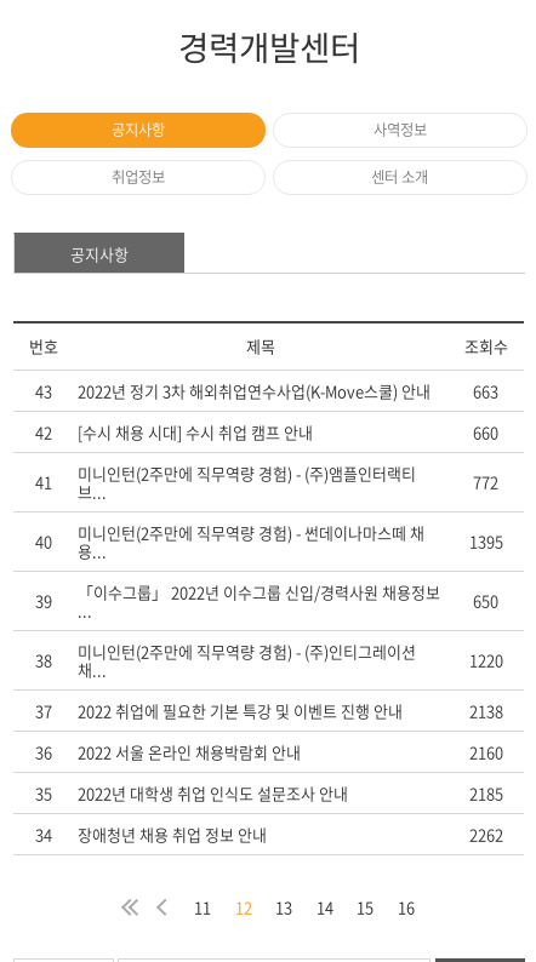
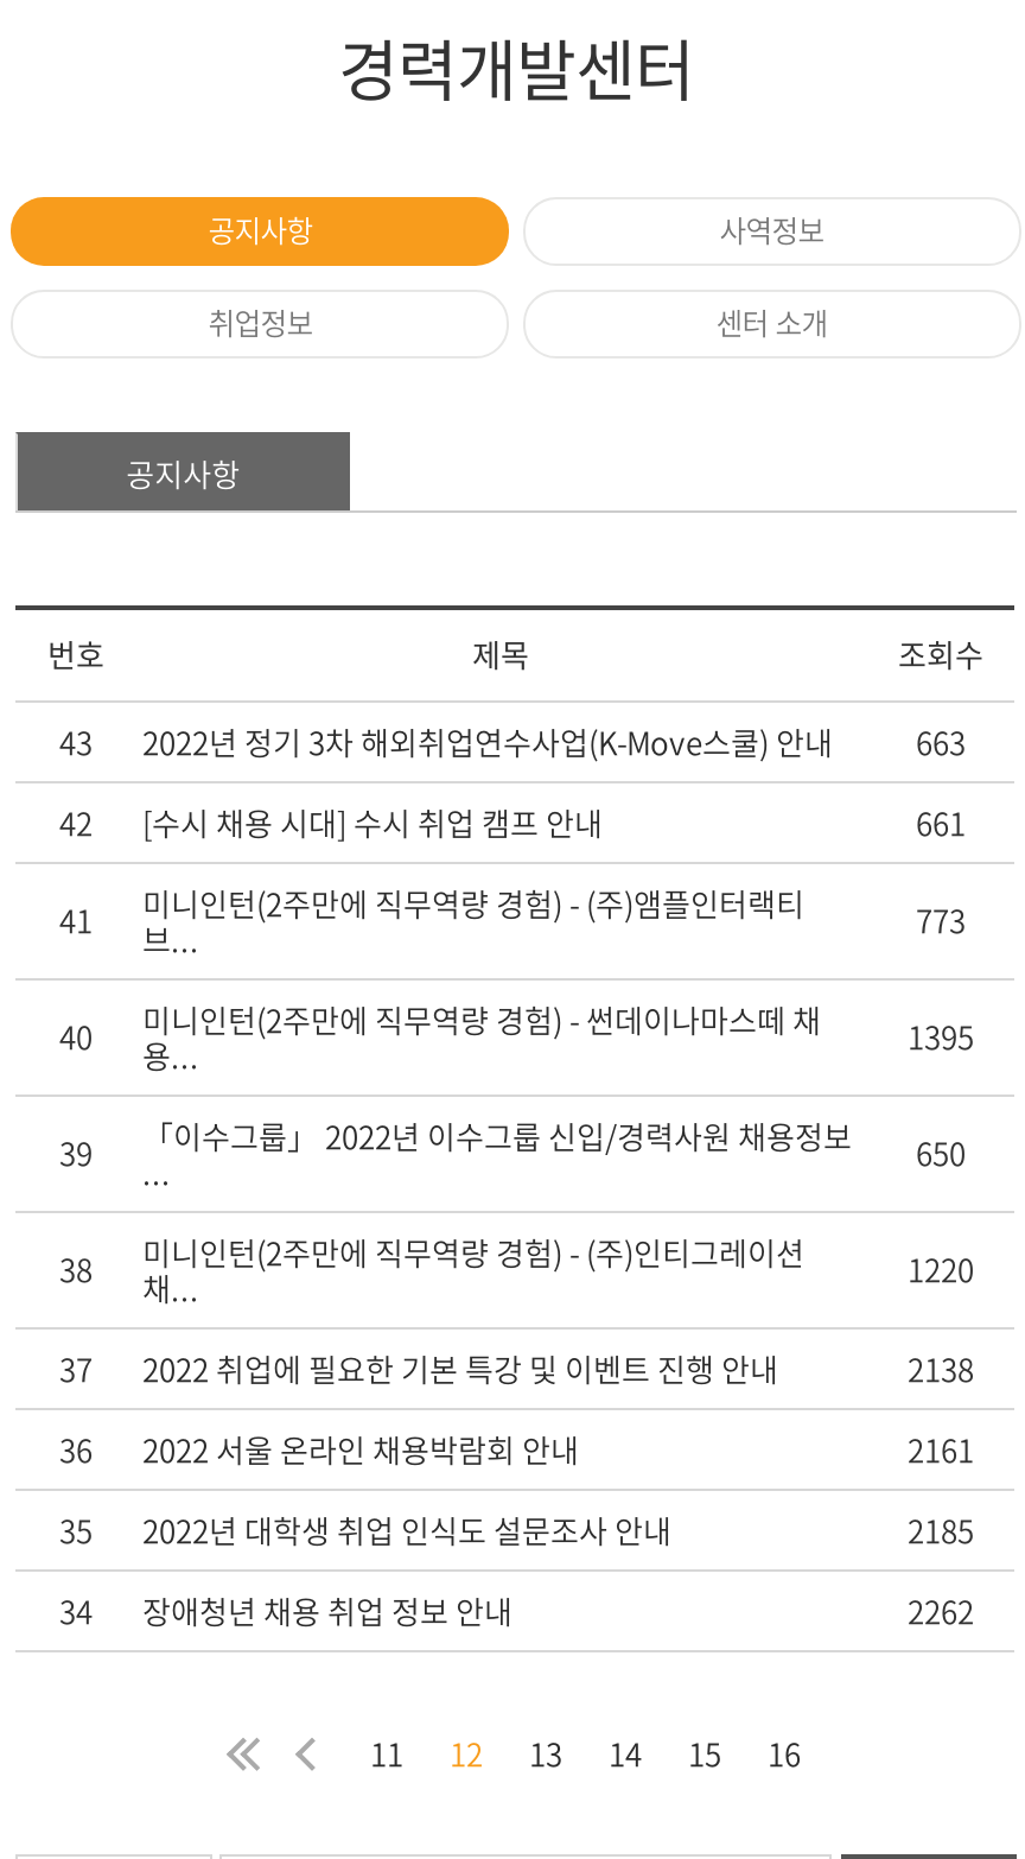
- 660
+ 661

- 772
+ 773

- 2160
+ 2161
